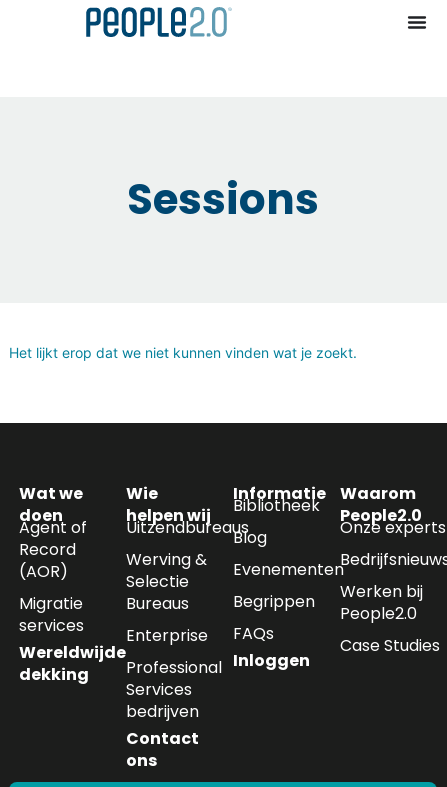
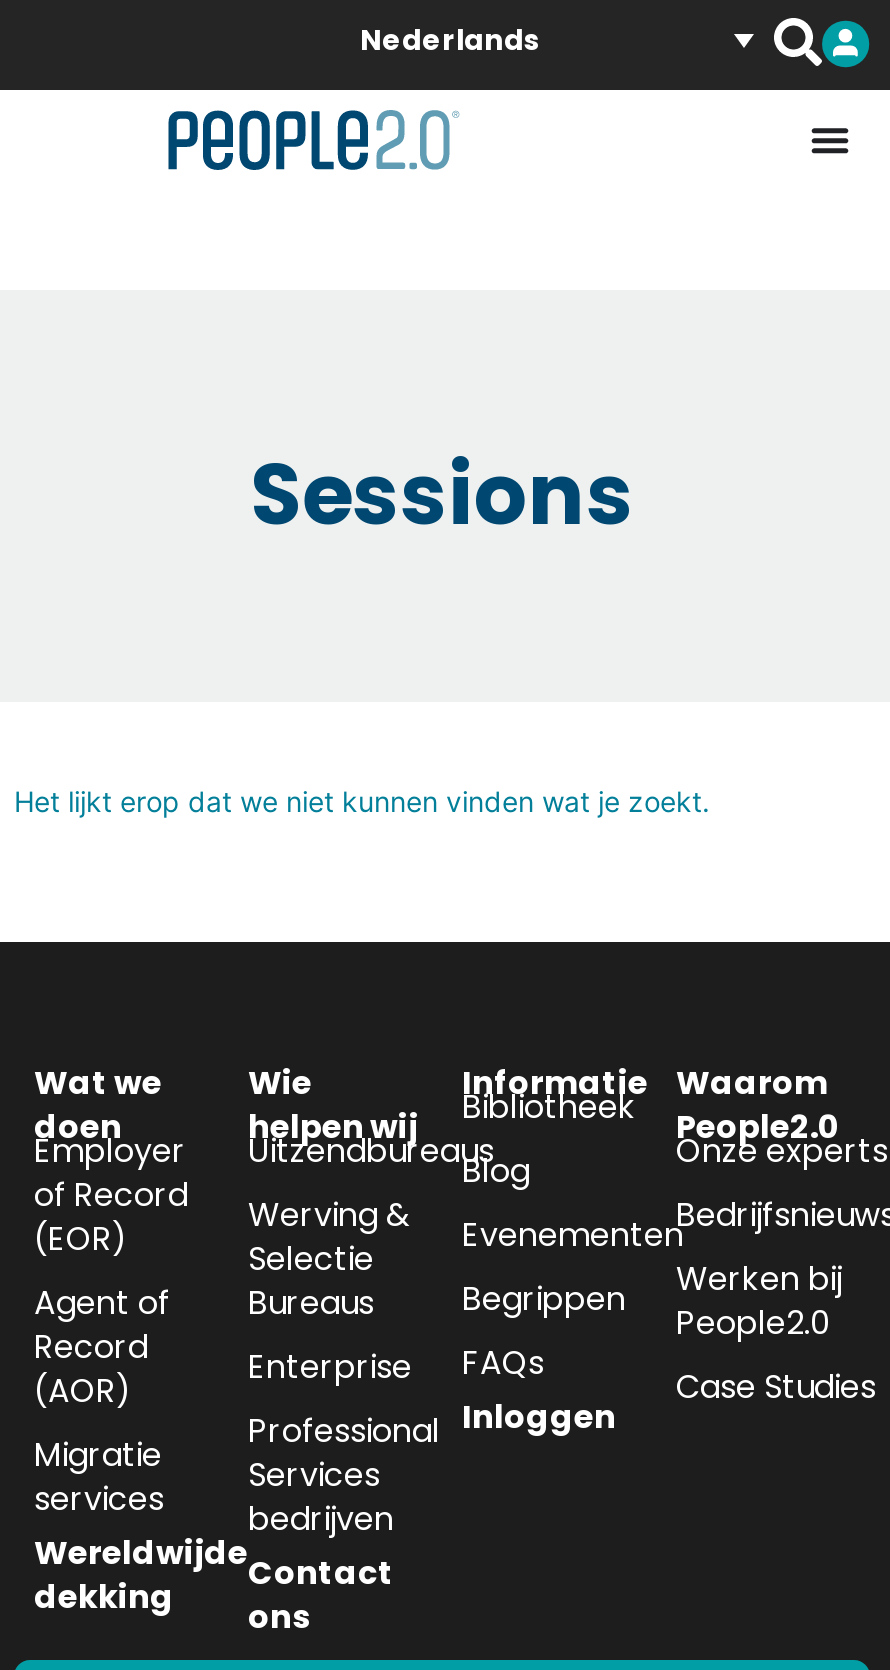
+ Nederlands

moved down: Agent of | Record | (AOR) | Migratie | services | Wereldwijde | dekking

+ Employer
+ of Record
+ (EOR)
